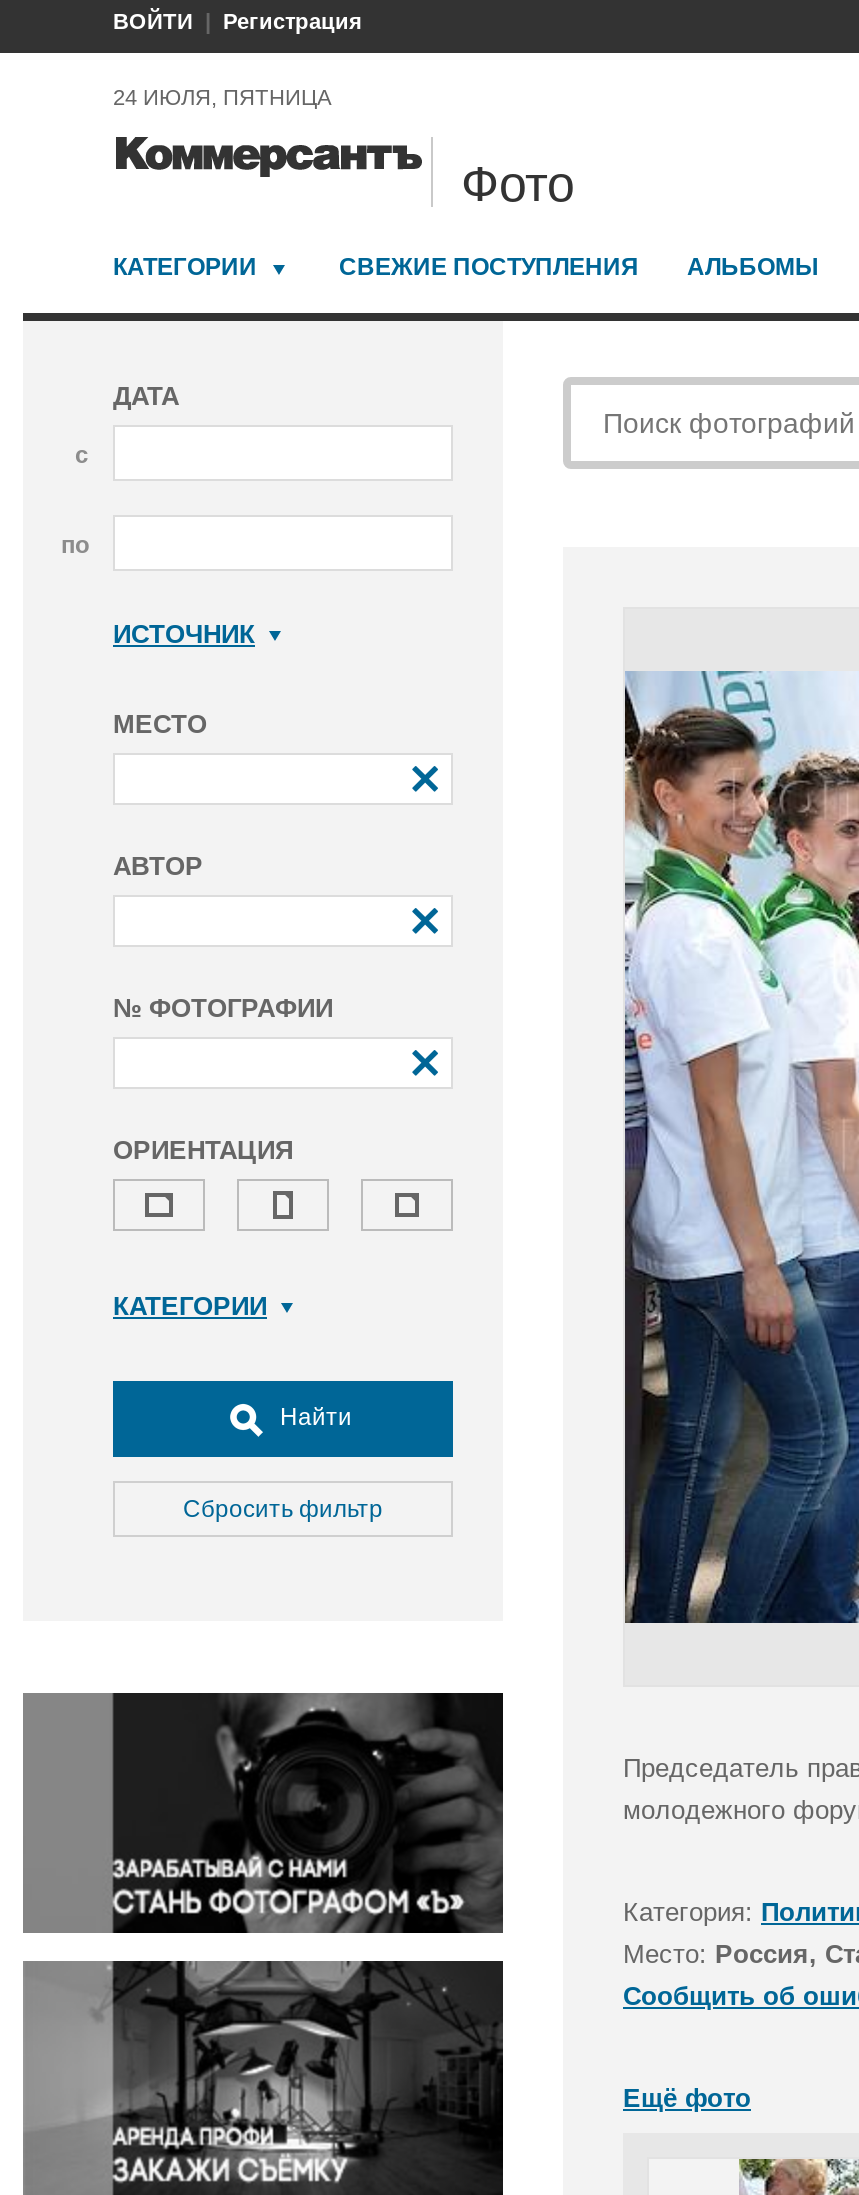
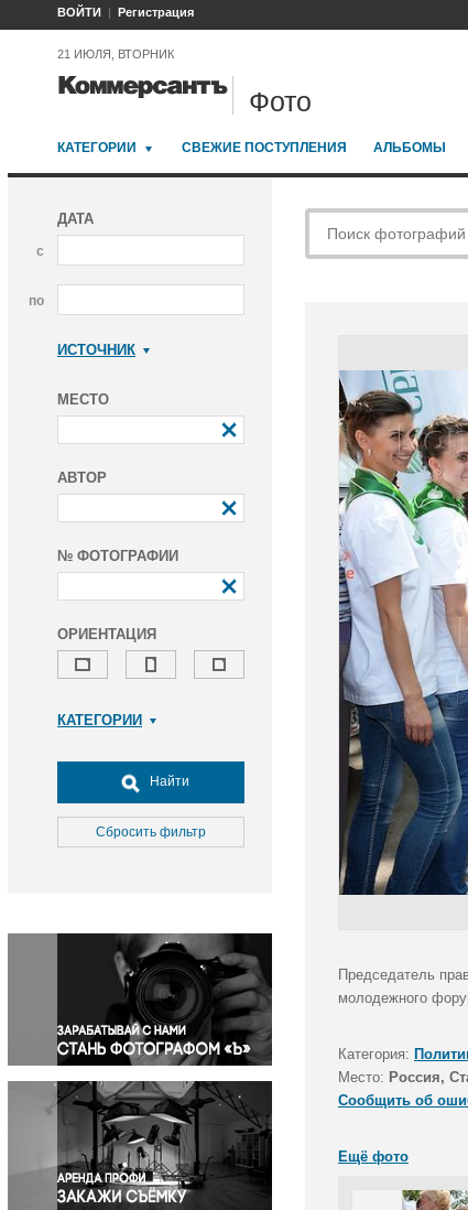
- 24 ИЮЛЯ, ПЯТНИЦА
+ 21 ИЮЛЯ, ВТОРНИК
